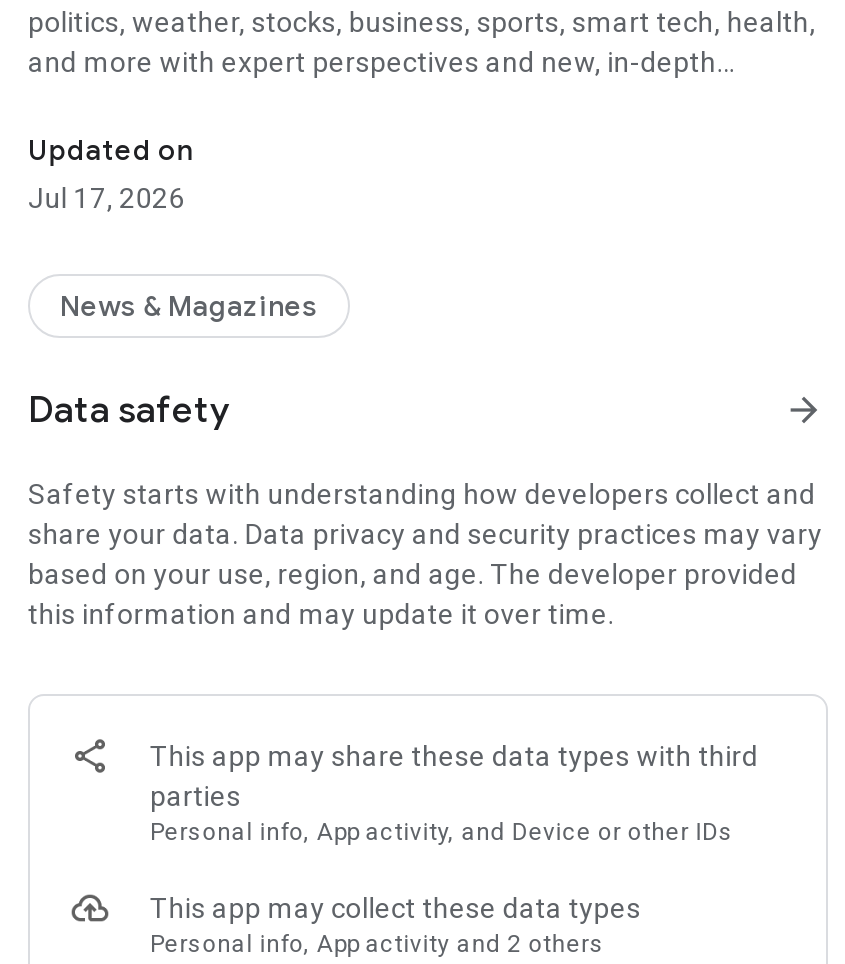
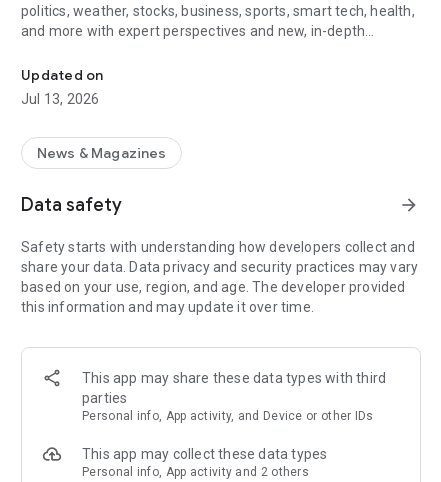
- Jul 17, 2026
+ Jul 13, 2026
